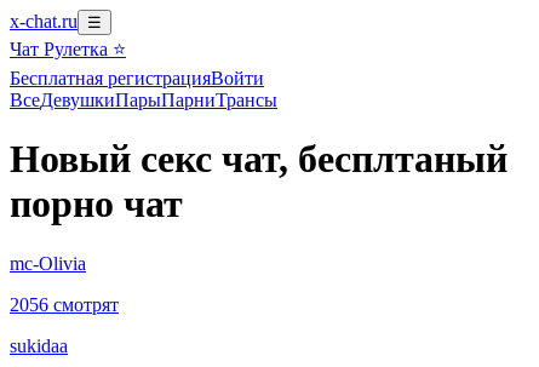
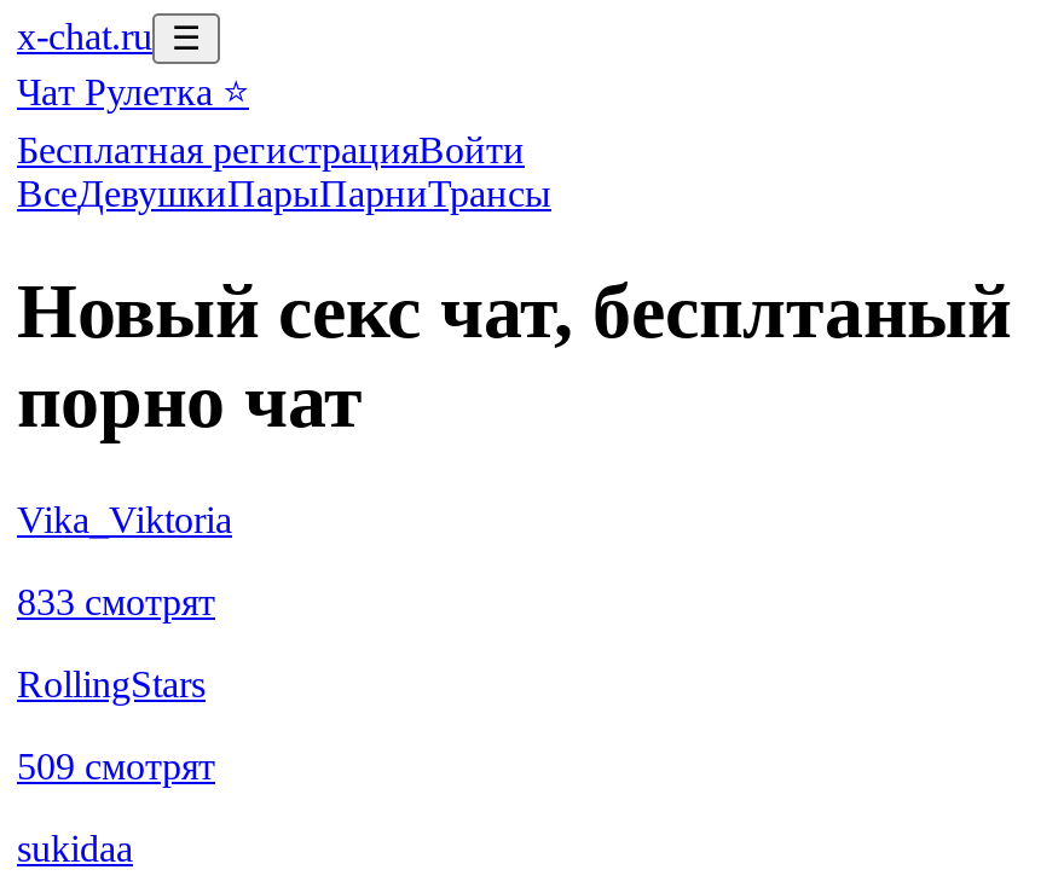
- mc-Olivia
- 2056 смотрят
+ Vika_Viktoria
+ 833 смотрят
+ RollingStars
+ 509 смотрят
